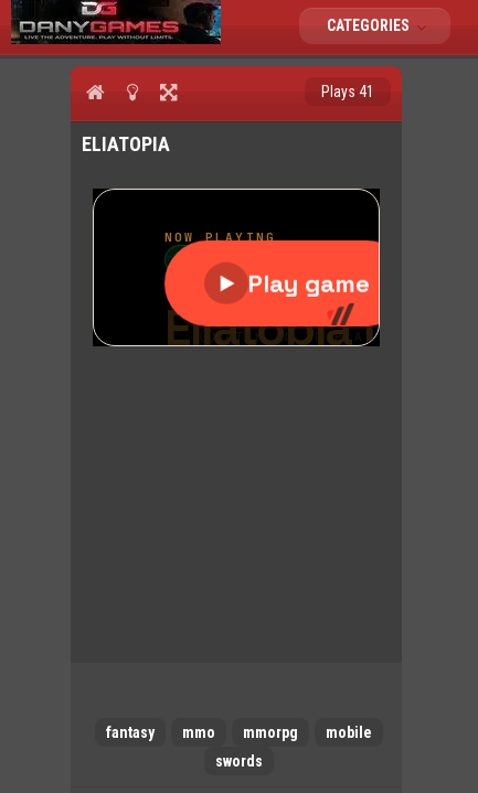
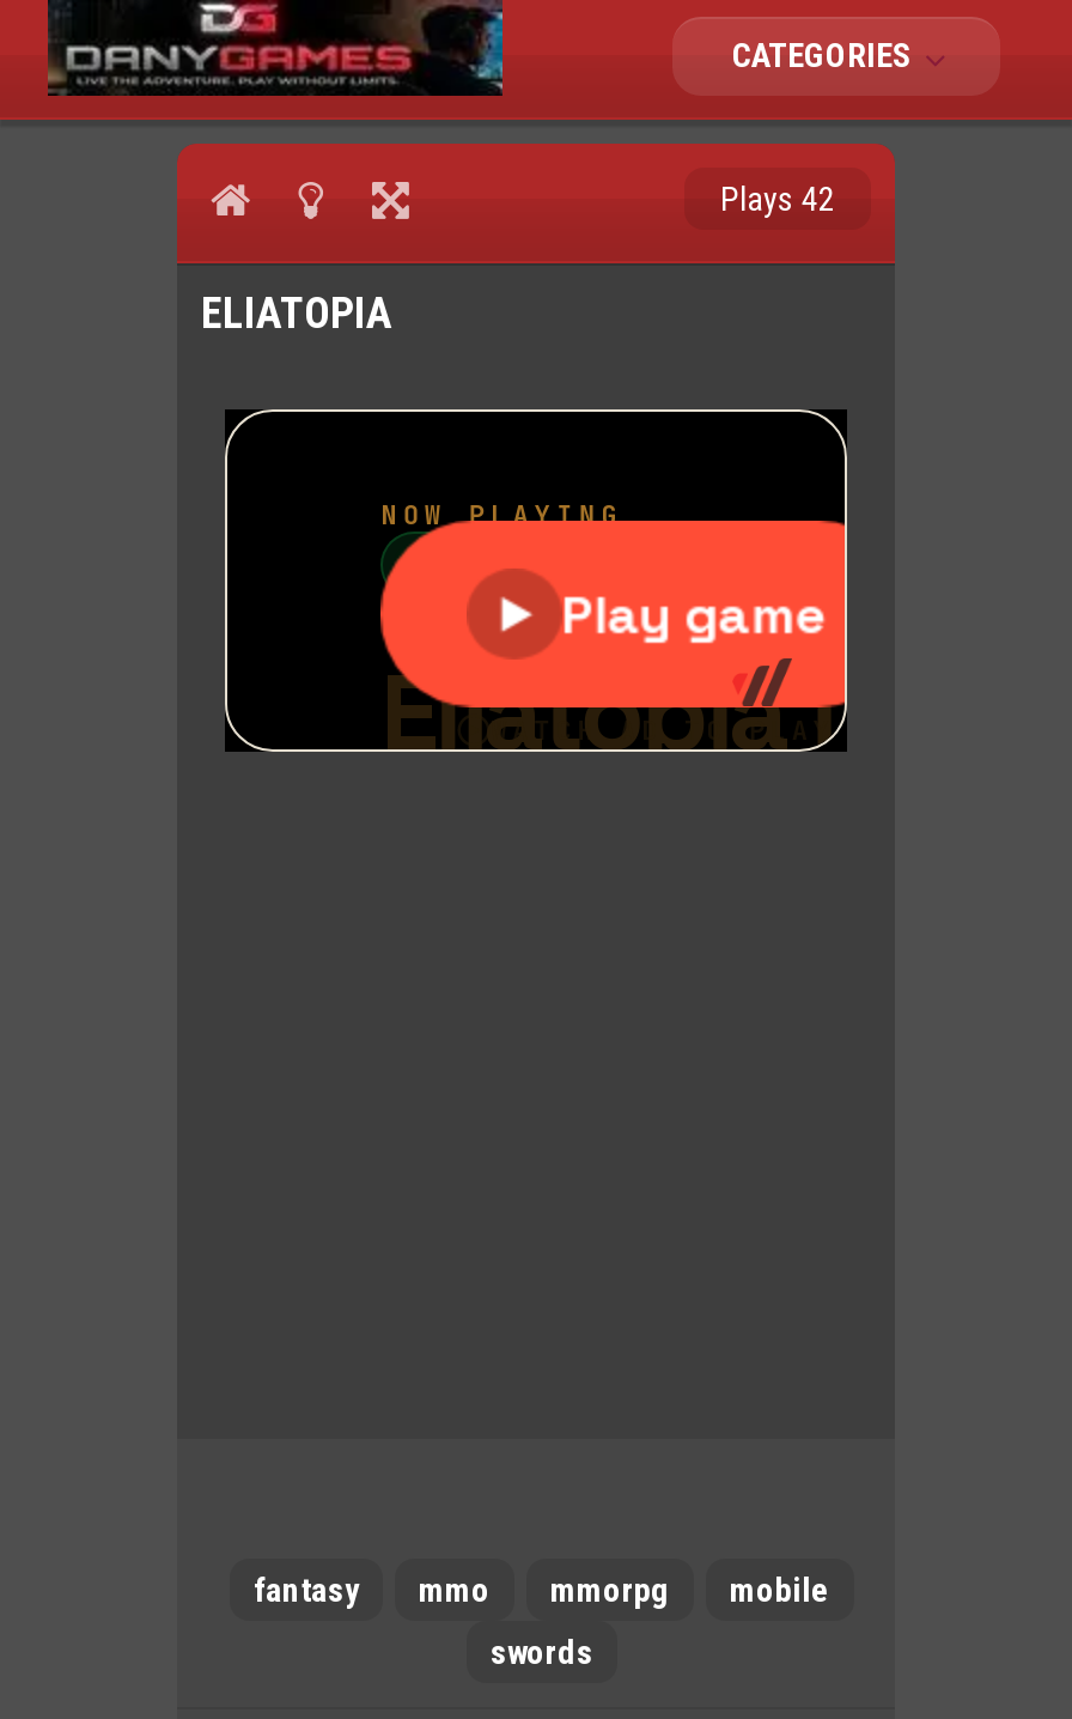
- Plays 41
+ Plays 42
